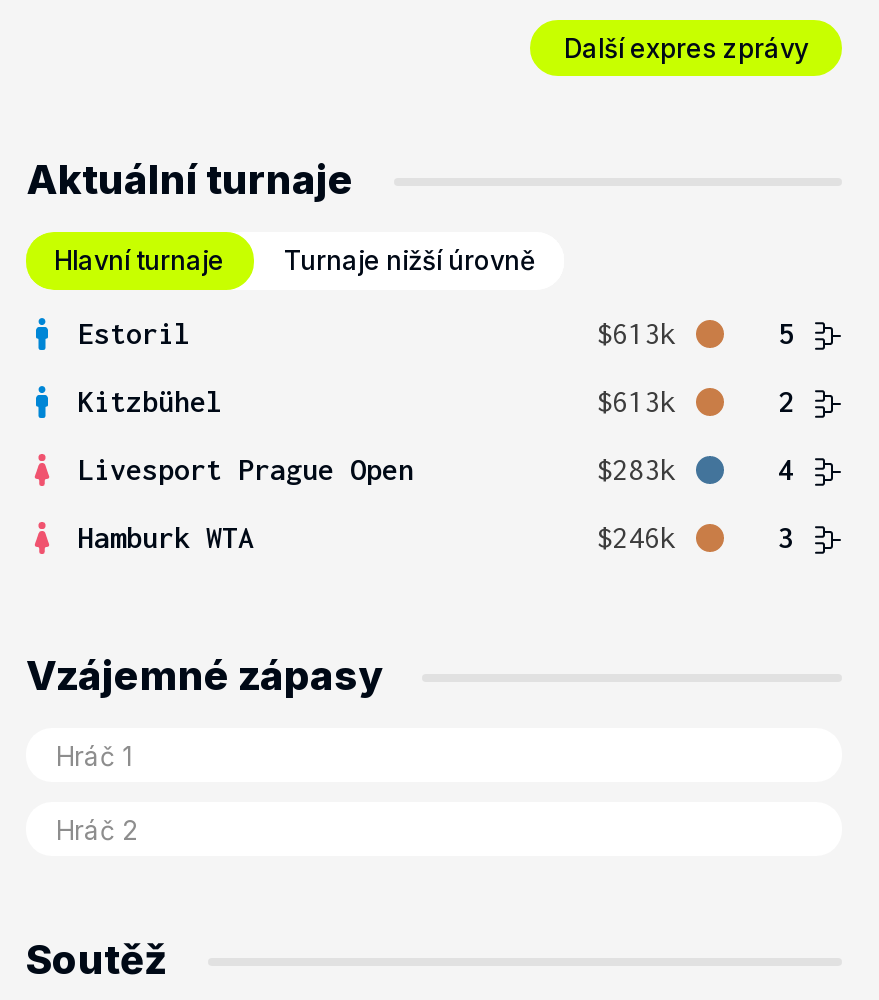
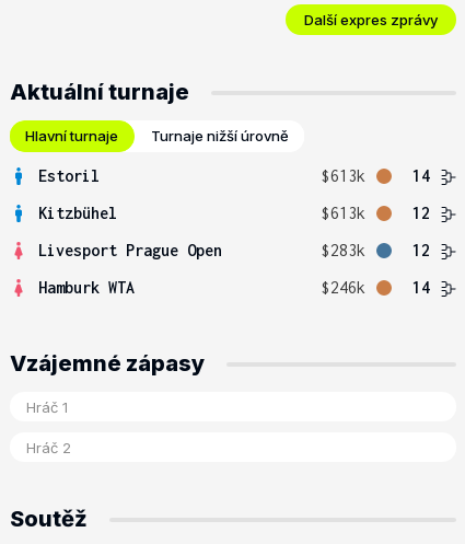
- 5
+ 14

- 2
+ 12

- 4
+ 12

- 3
+ 14
